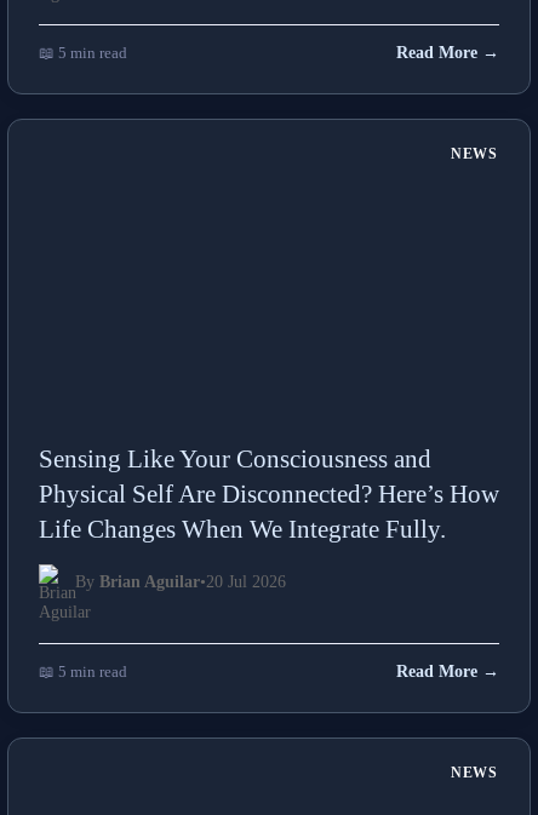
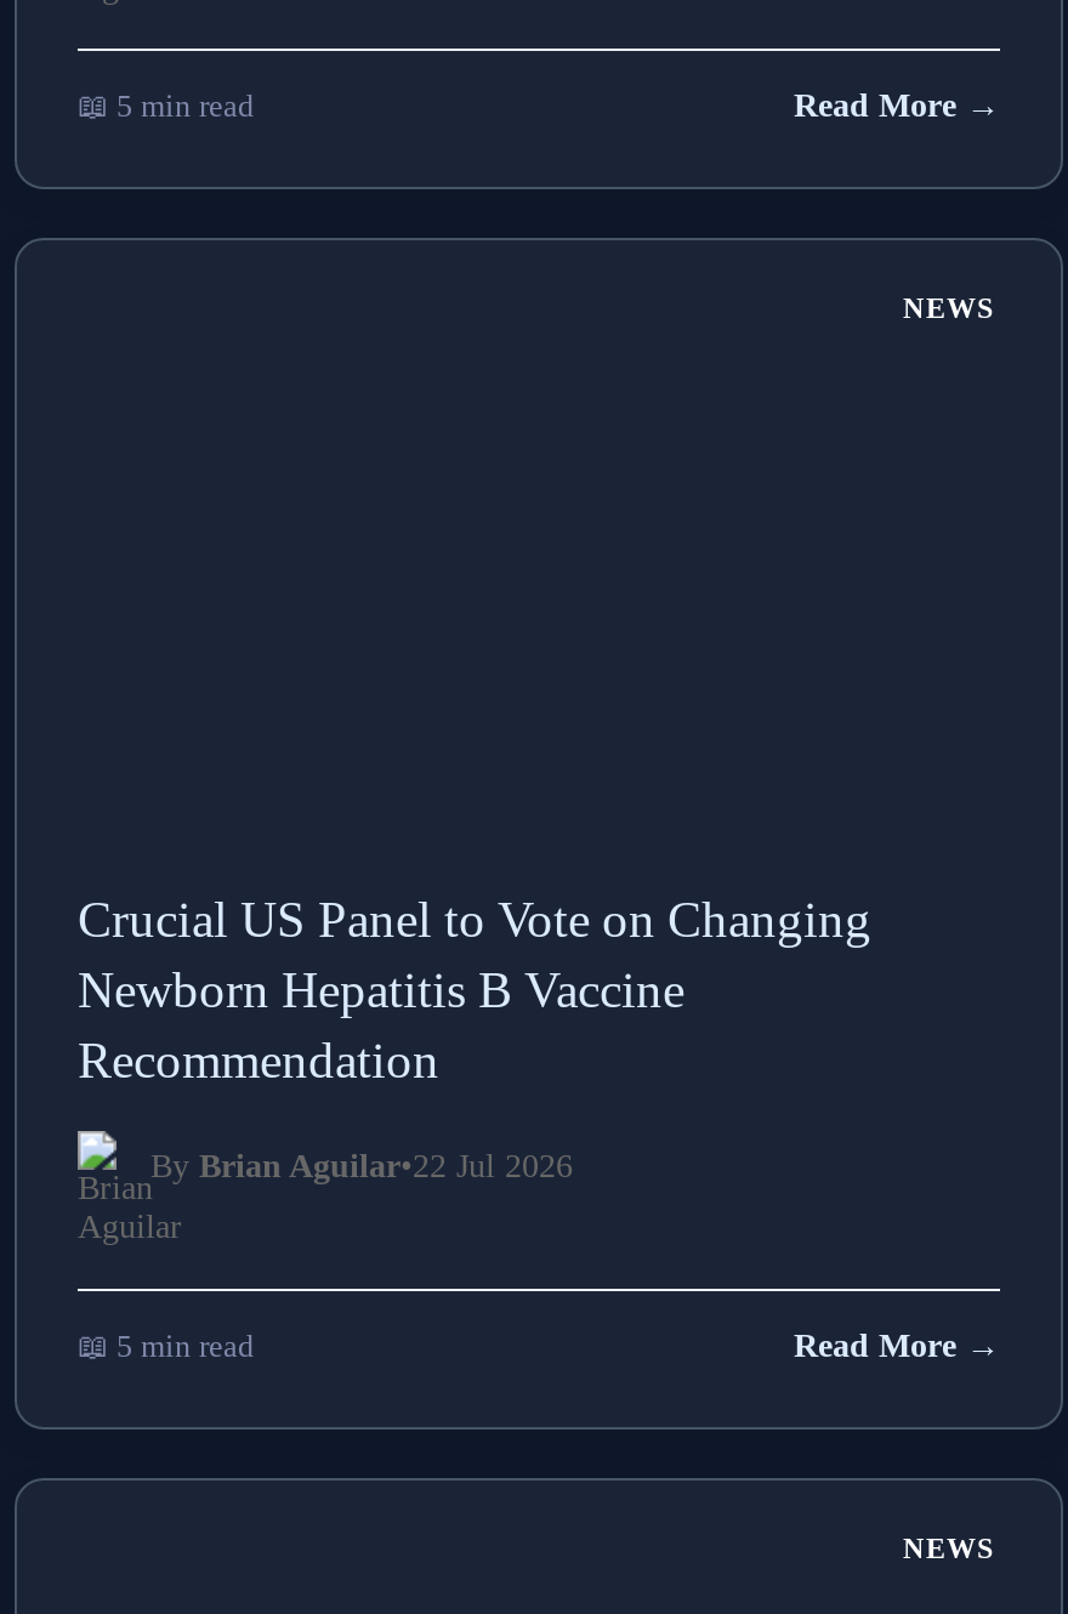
- Sensing Like Your Consciousness and
- Physical Self Are Disconnected? Here’s How
- Life Changes When We Integrate Fully.
+ Crucial US Panel to Vote on Changing
+ Newborn Hepatitis B Vaccine
+ Recommendation

- By Brian Aguilar•20 Jul 2026
+ By Brian Aguilar•22 Jul 2026
